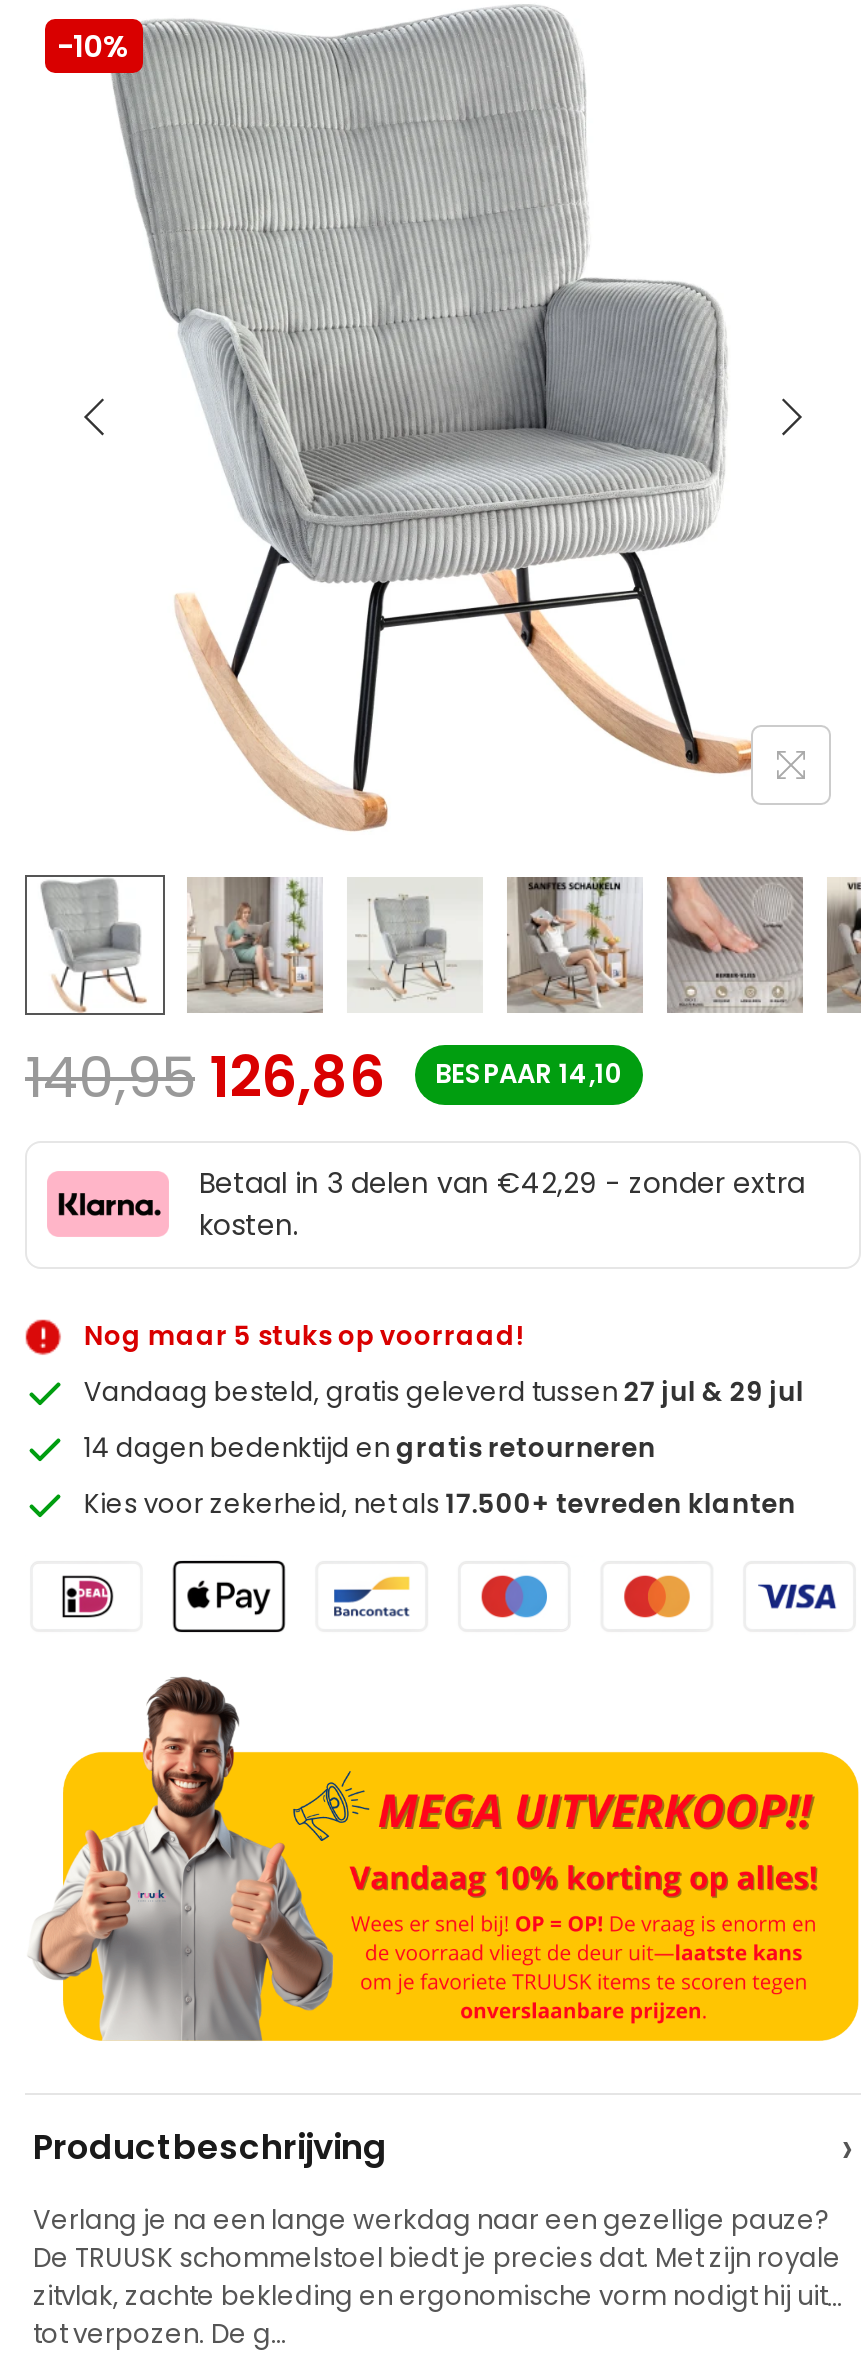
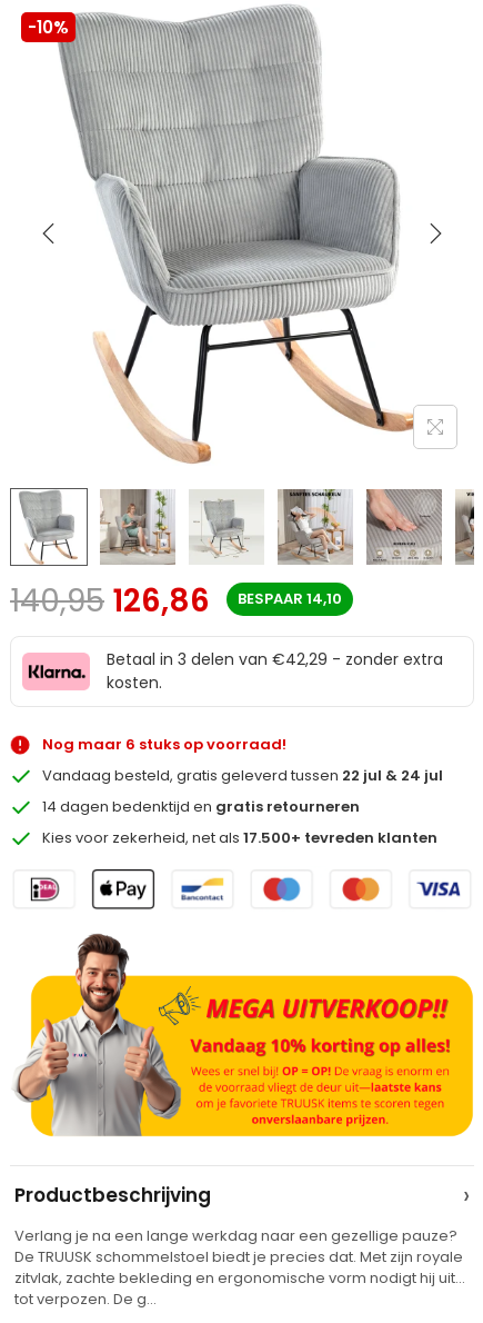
- Nog maar 5 stuks op voorraad!
+ Nog maar 6 stuks op voorraad!

- Vandaag besteld, gratis geleverd tussen 27 jul & 29 jul
+ Vandaag besteld, gratis geleverd tussen 22 jul & 24 jul
